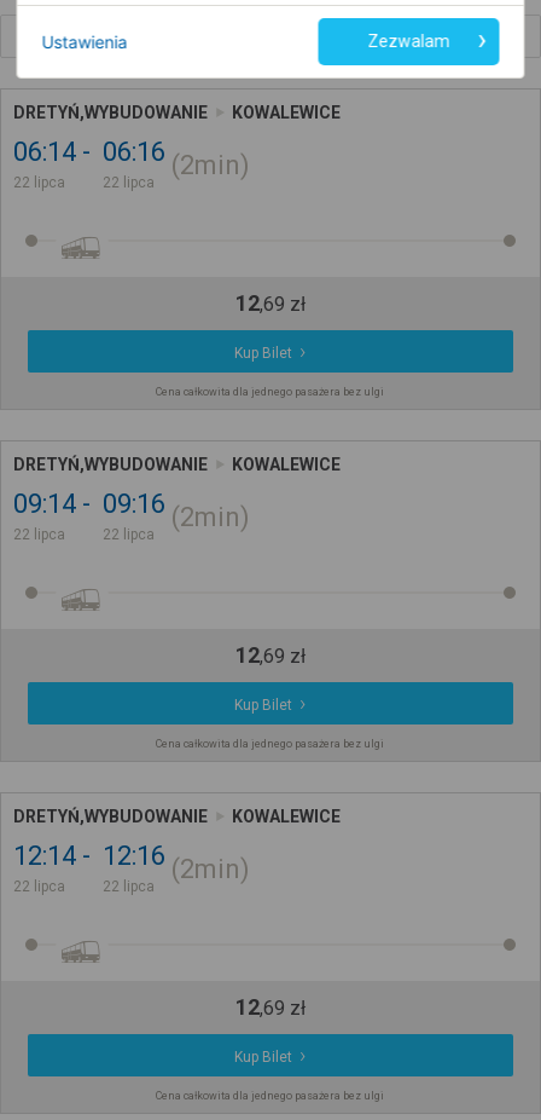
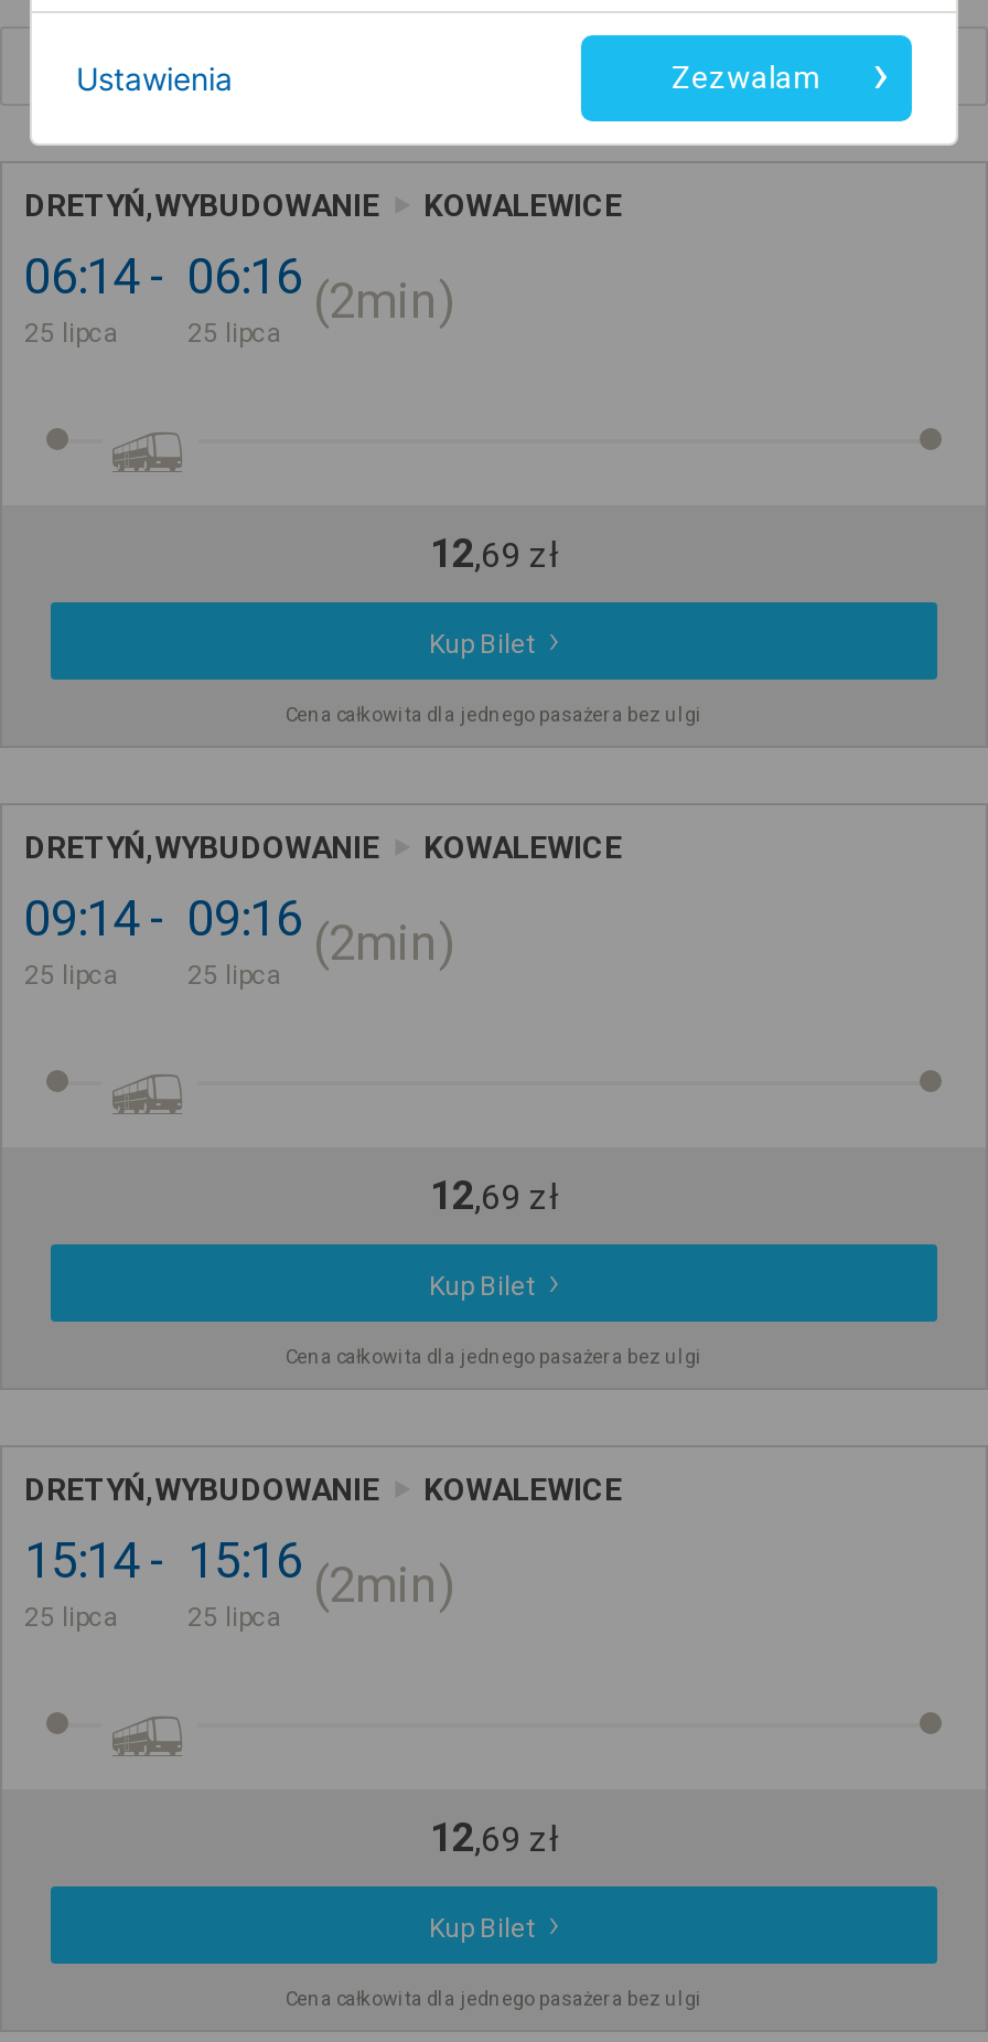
- 22 lipca
+ 25 lipca

- 22 lipca
+ 25 lipca

- 22 lipca
+ 25 lipca

- 22 lipca
+ 25 lipca

- 12:14
+ 15:14

- 12:16
+ 15:16

- 22 lipca
+ 25 lipca

- 22 lipca
+ 25 lipca
